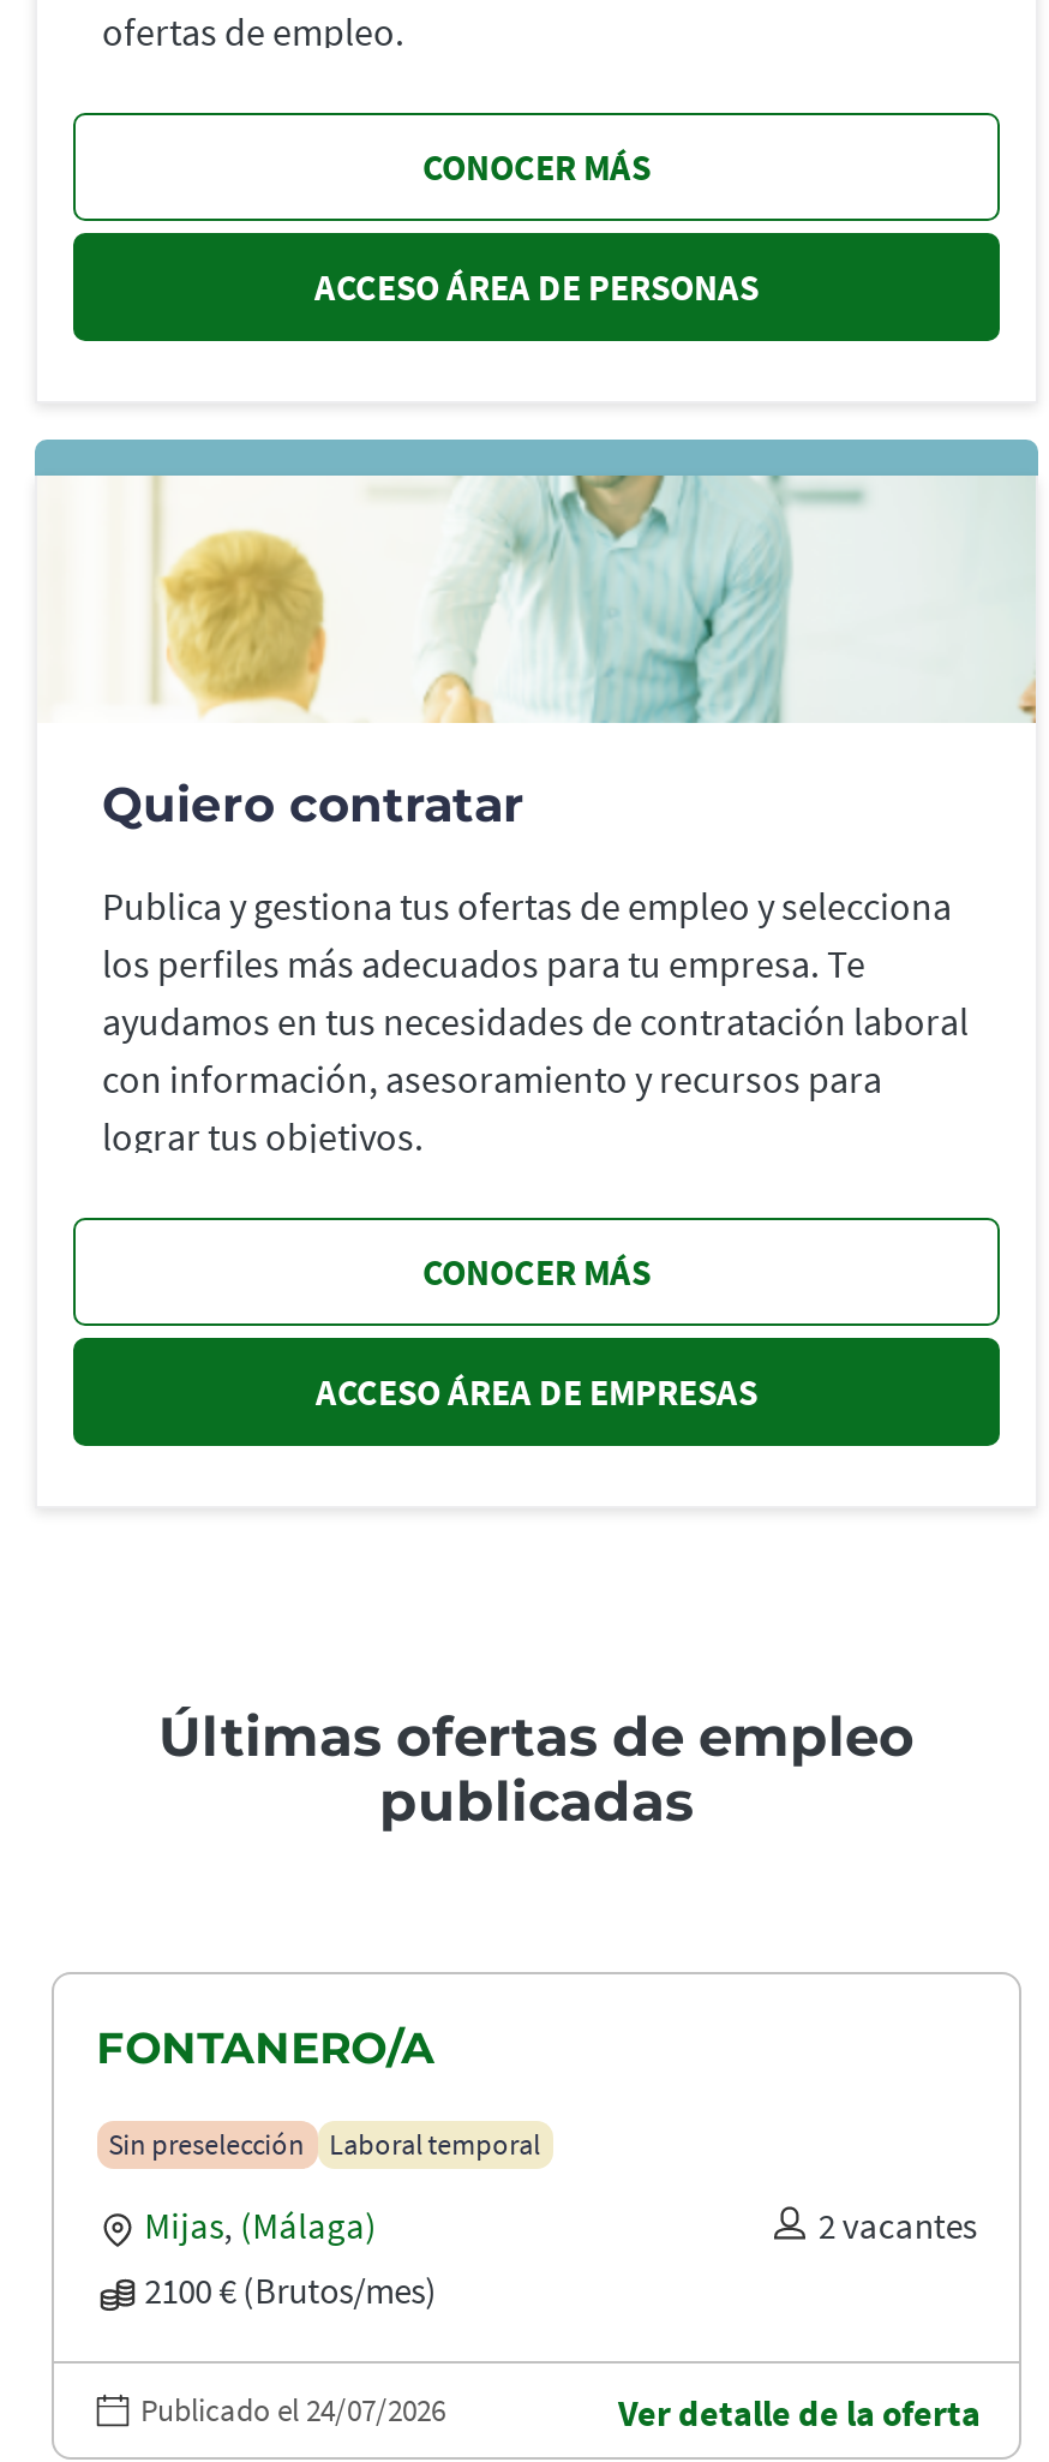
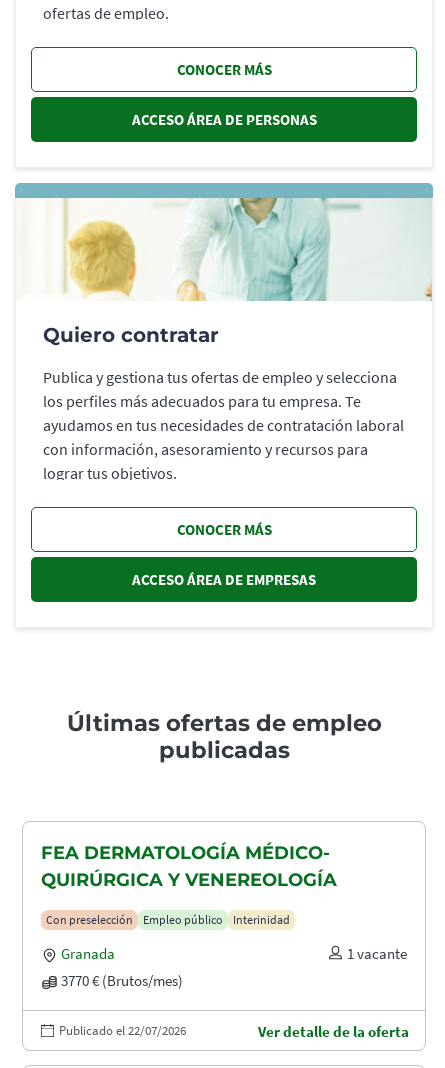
- FONTANERO/A
+ FEA DERMATOLOGÍA MÉDICO-
+ QUIRÚRGICA Y VENEREOLOGÍA

- Sin preselección
- Laboral temporal
+ Con preselección
+ Empleo público
+ Interinidad

- Mijas, (Málaga)
- 2 vacantes
- 2100 € (Brutos/mes)
+ Granada
+ 1 vacante
+ 3770 € (Brutos/mes)

- Publicado el 24/07/2026
+ Publicado el 22/07/2026
